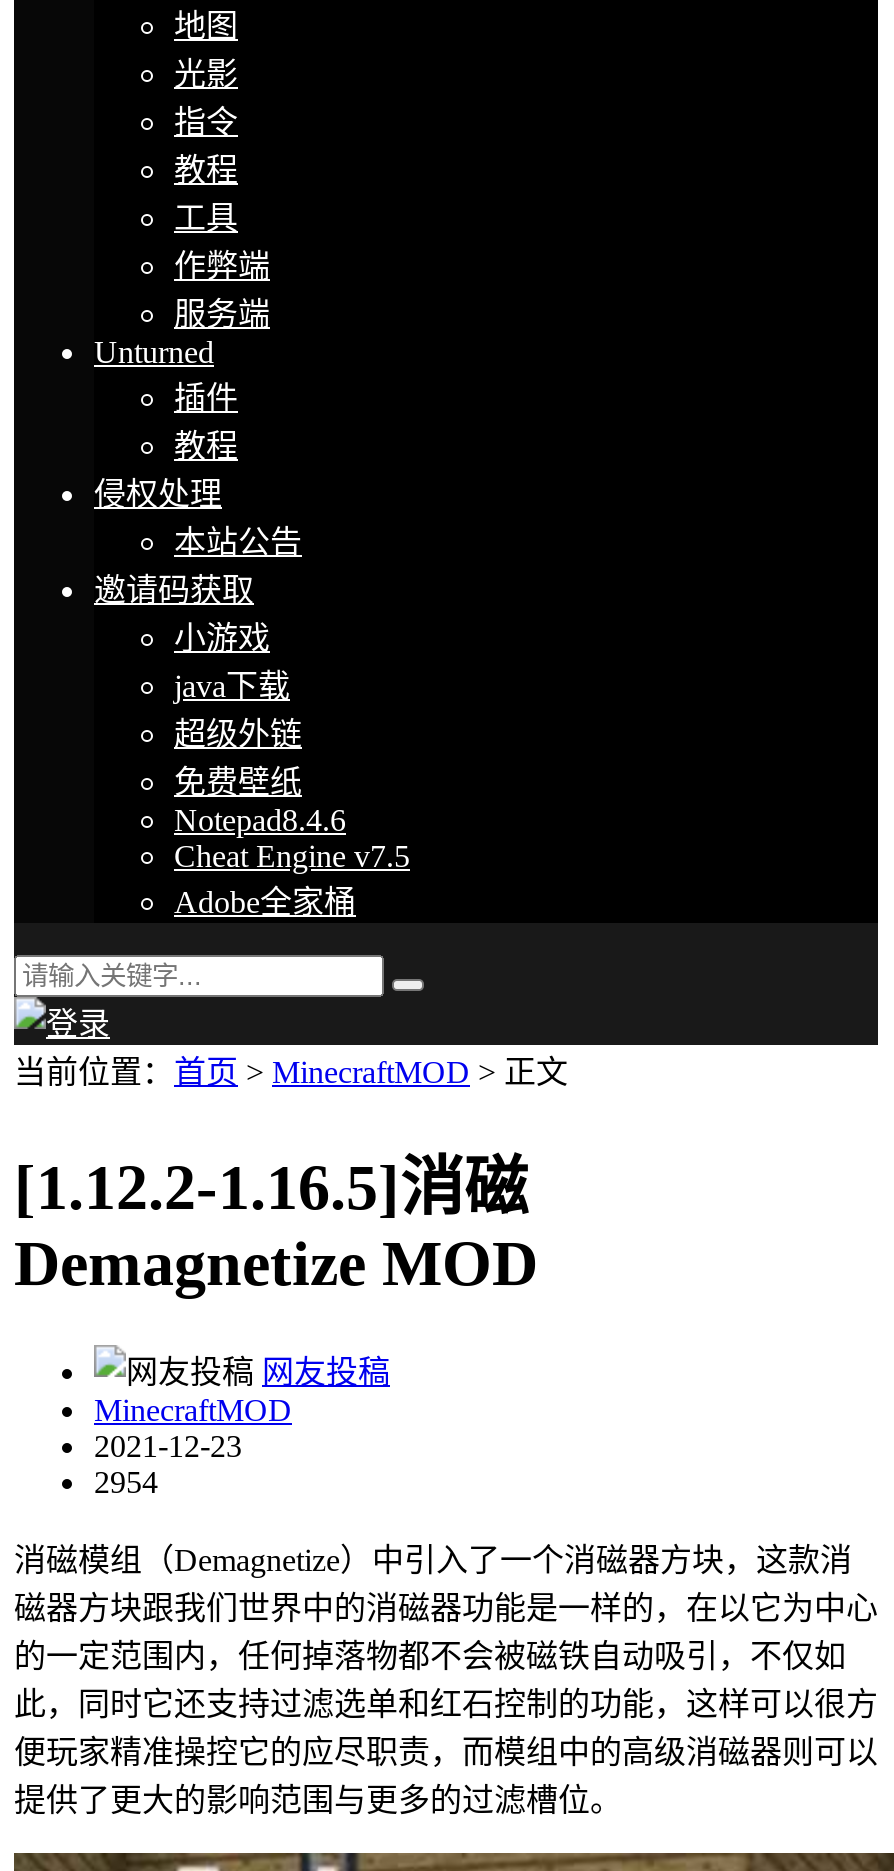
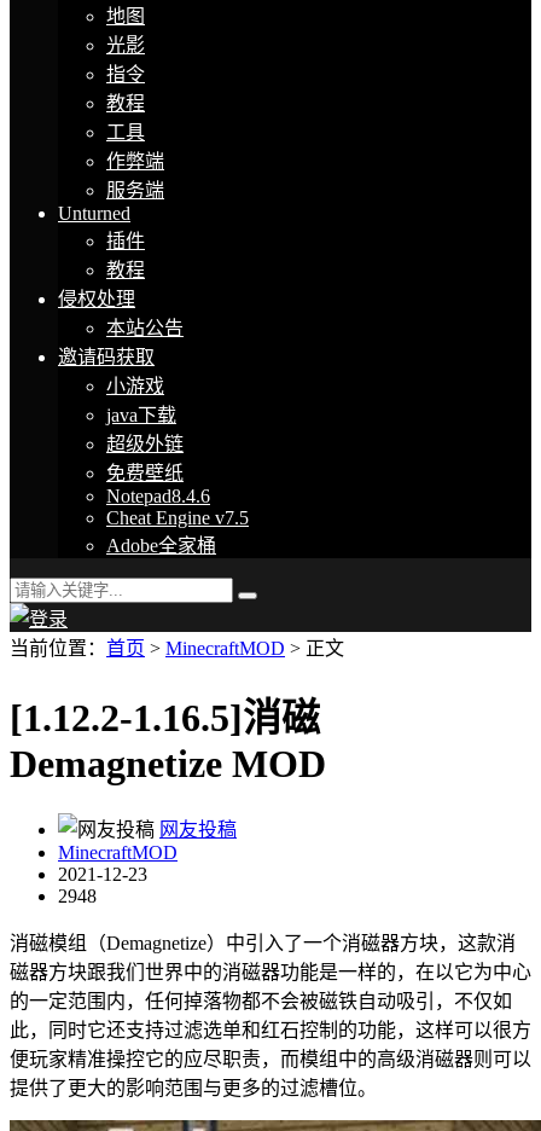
- 2954
+ 2948
